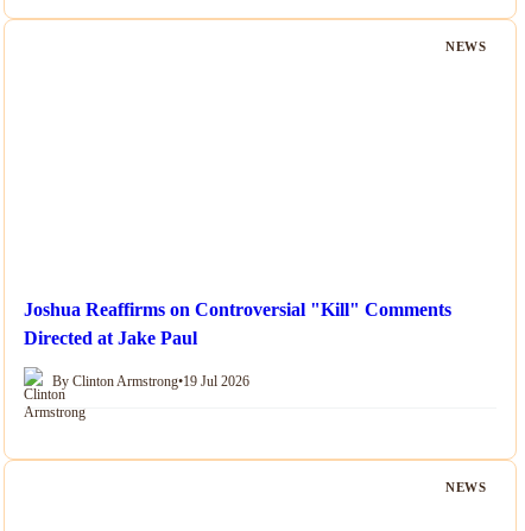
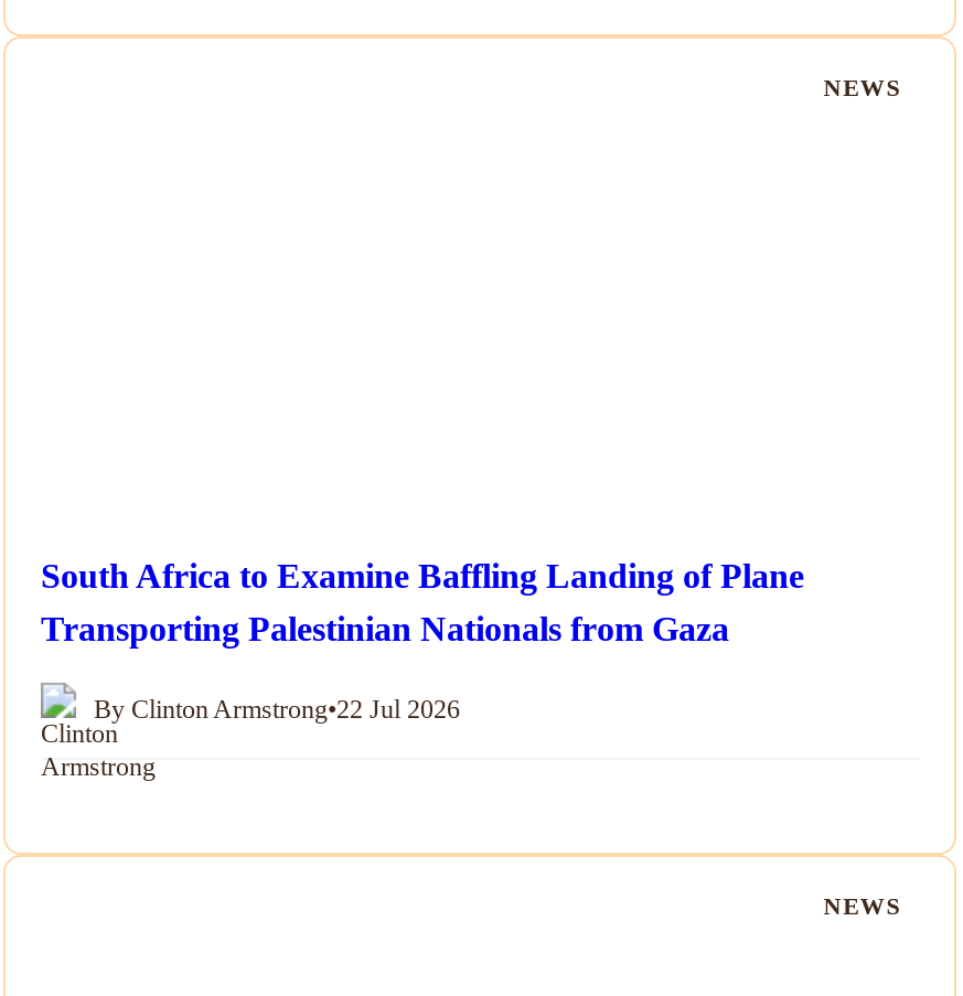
- Joshua Reaffirms on Controversial "Kill" Comments
- Directed at Jake Paul
+ South Africa to Examine Baffling Landing of Plane
+ Transporting Palestinian Nationals from Gaza

- By Clinton Armstrong•19 Jul 2026
+ By Clinton Armstrong•22 Jul 2026
